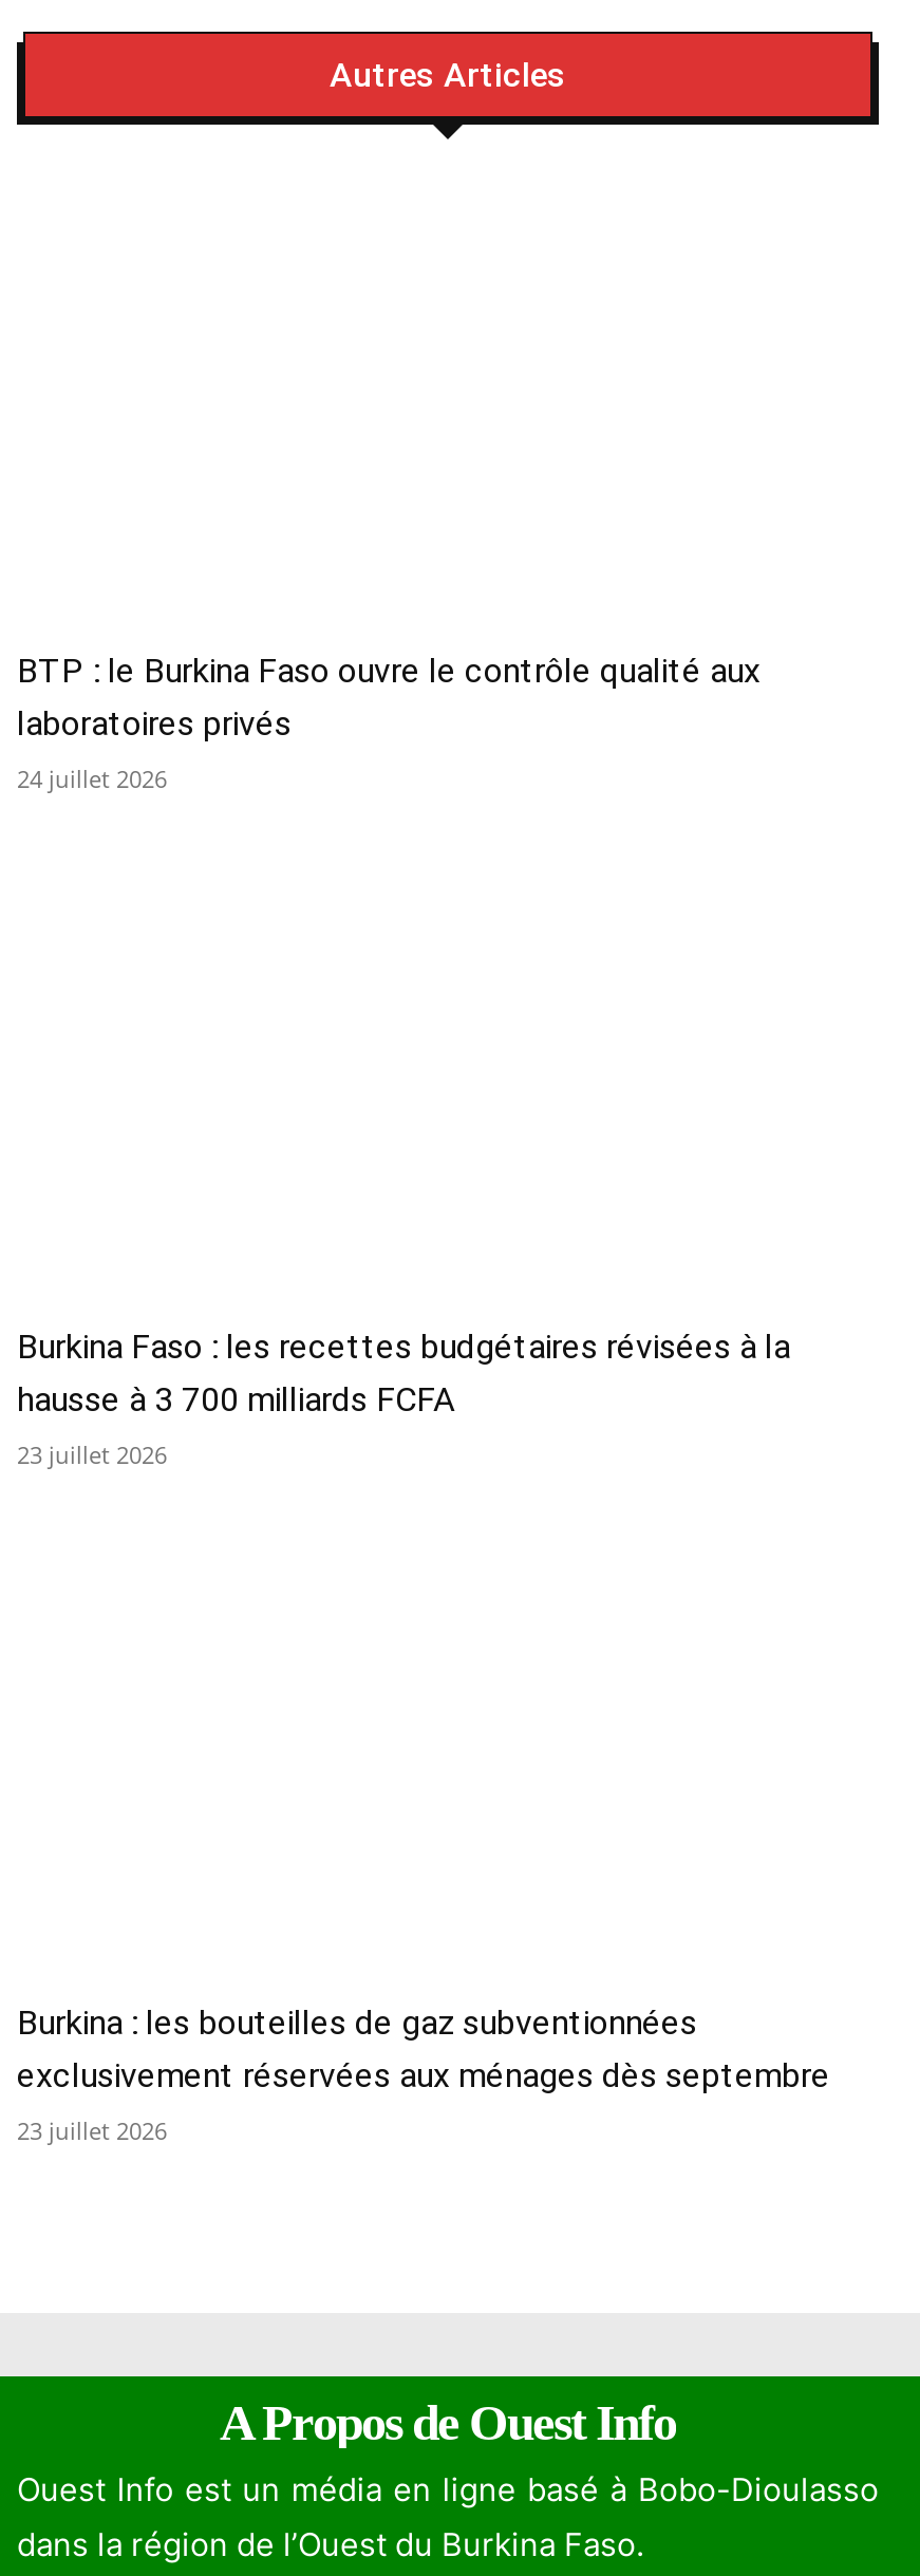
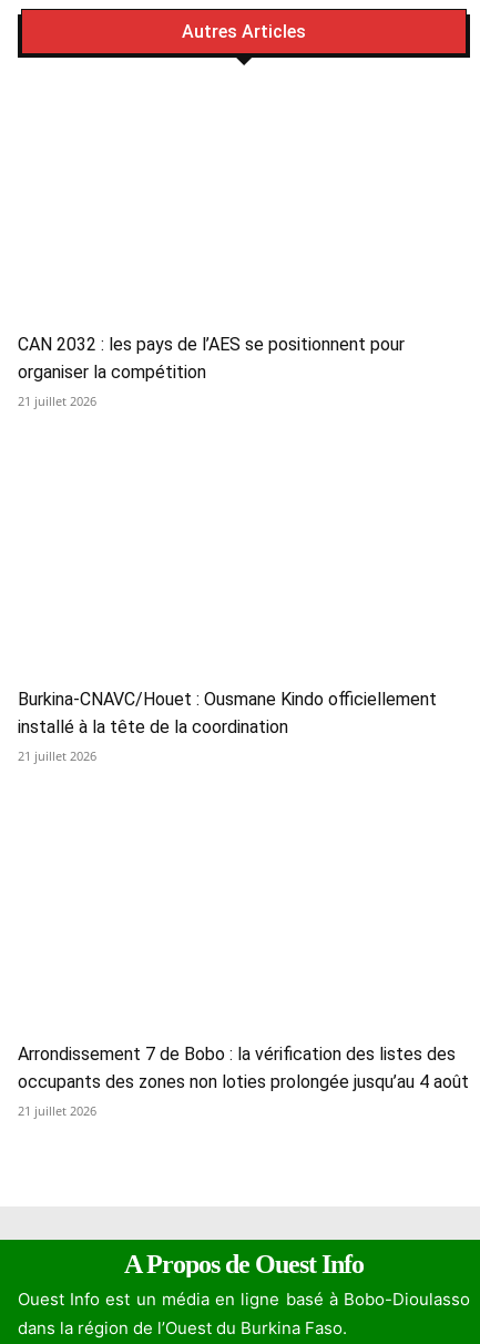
- BTP : le Burkina Faso ouvre le contrôle qualité aux
- laboratoires privés
+ CAN 2032 : les pays de l’AES se positionnent pour
+ organiser la compétition

- 24 juillet 2026
+ 21 juillet 2026

- Burkina Faso : les recettes budgétaires révisées à la
- hausse à 3 700 milliards FCFA
+ Burkina-CNAVC/Houet : Ousmane Kindo officiellement
+ installé à la tête de la coordination

- 23 juillet 2026
+ 21 juillet 2026

- Burkina : les bouteilles de gaz subventionnées
- exclusivement réservées aux ménages dès septembre
+ Arrondissement 7 de Bobo : la vérification des listes des
+ occupants des zones non loties prolongée jusqu’au 4 août

- 23 juillet 2026
+ 21 juillet 2026
